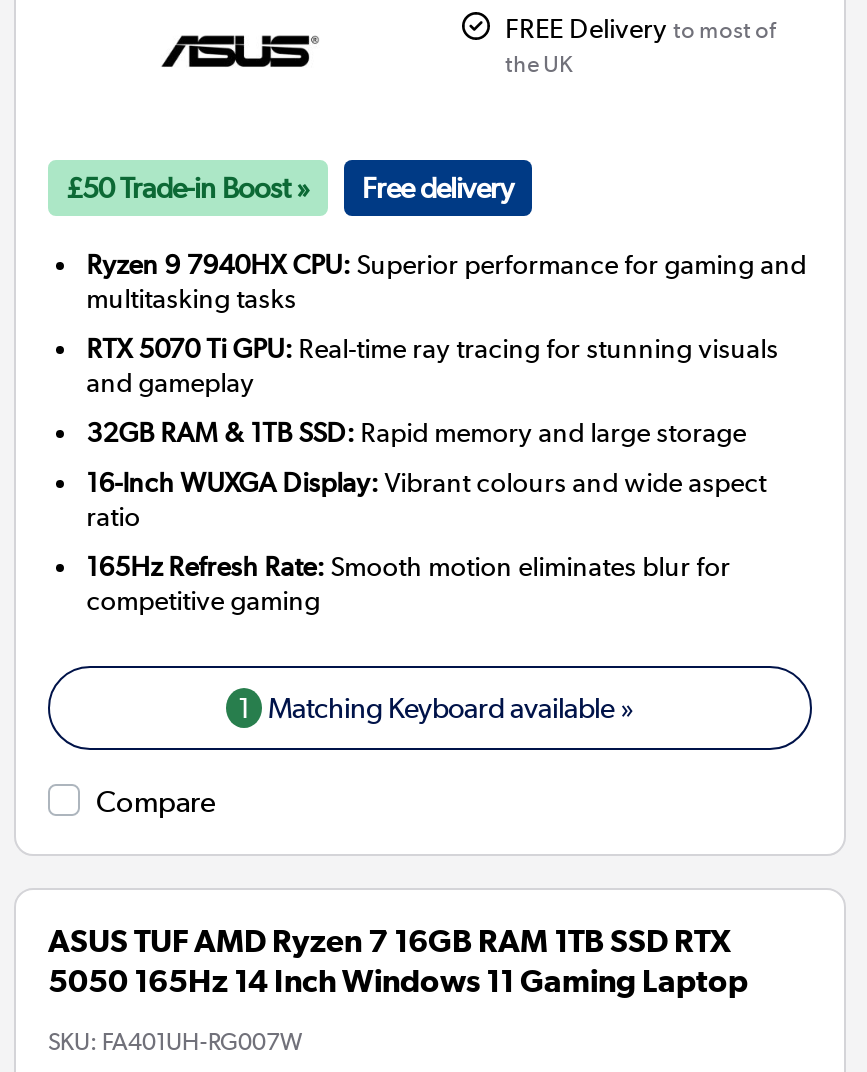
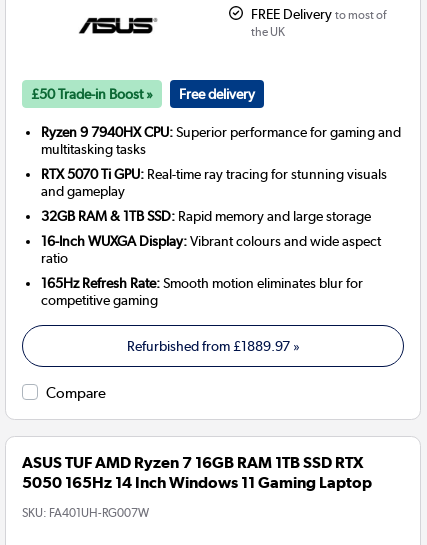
- 1 Matching Keyboard available »
+ Refurbished from £1889.97»
